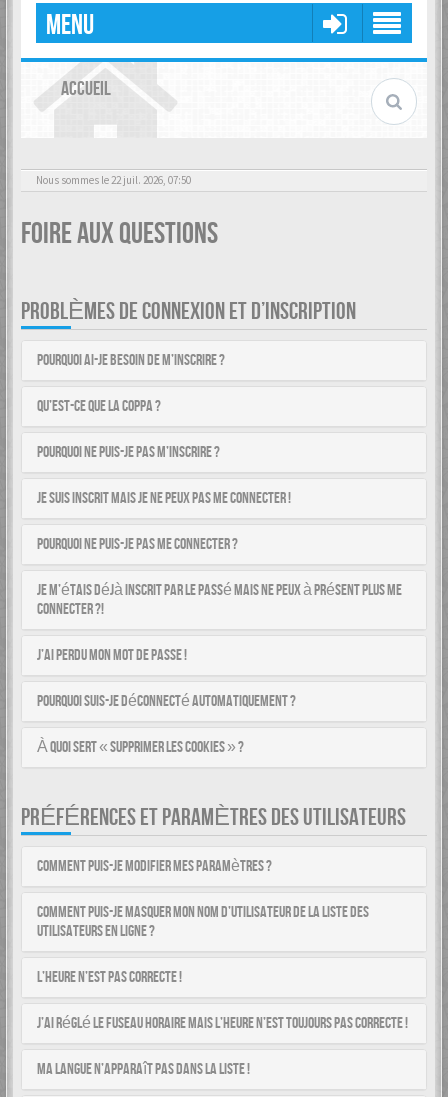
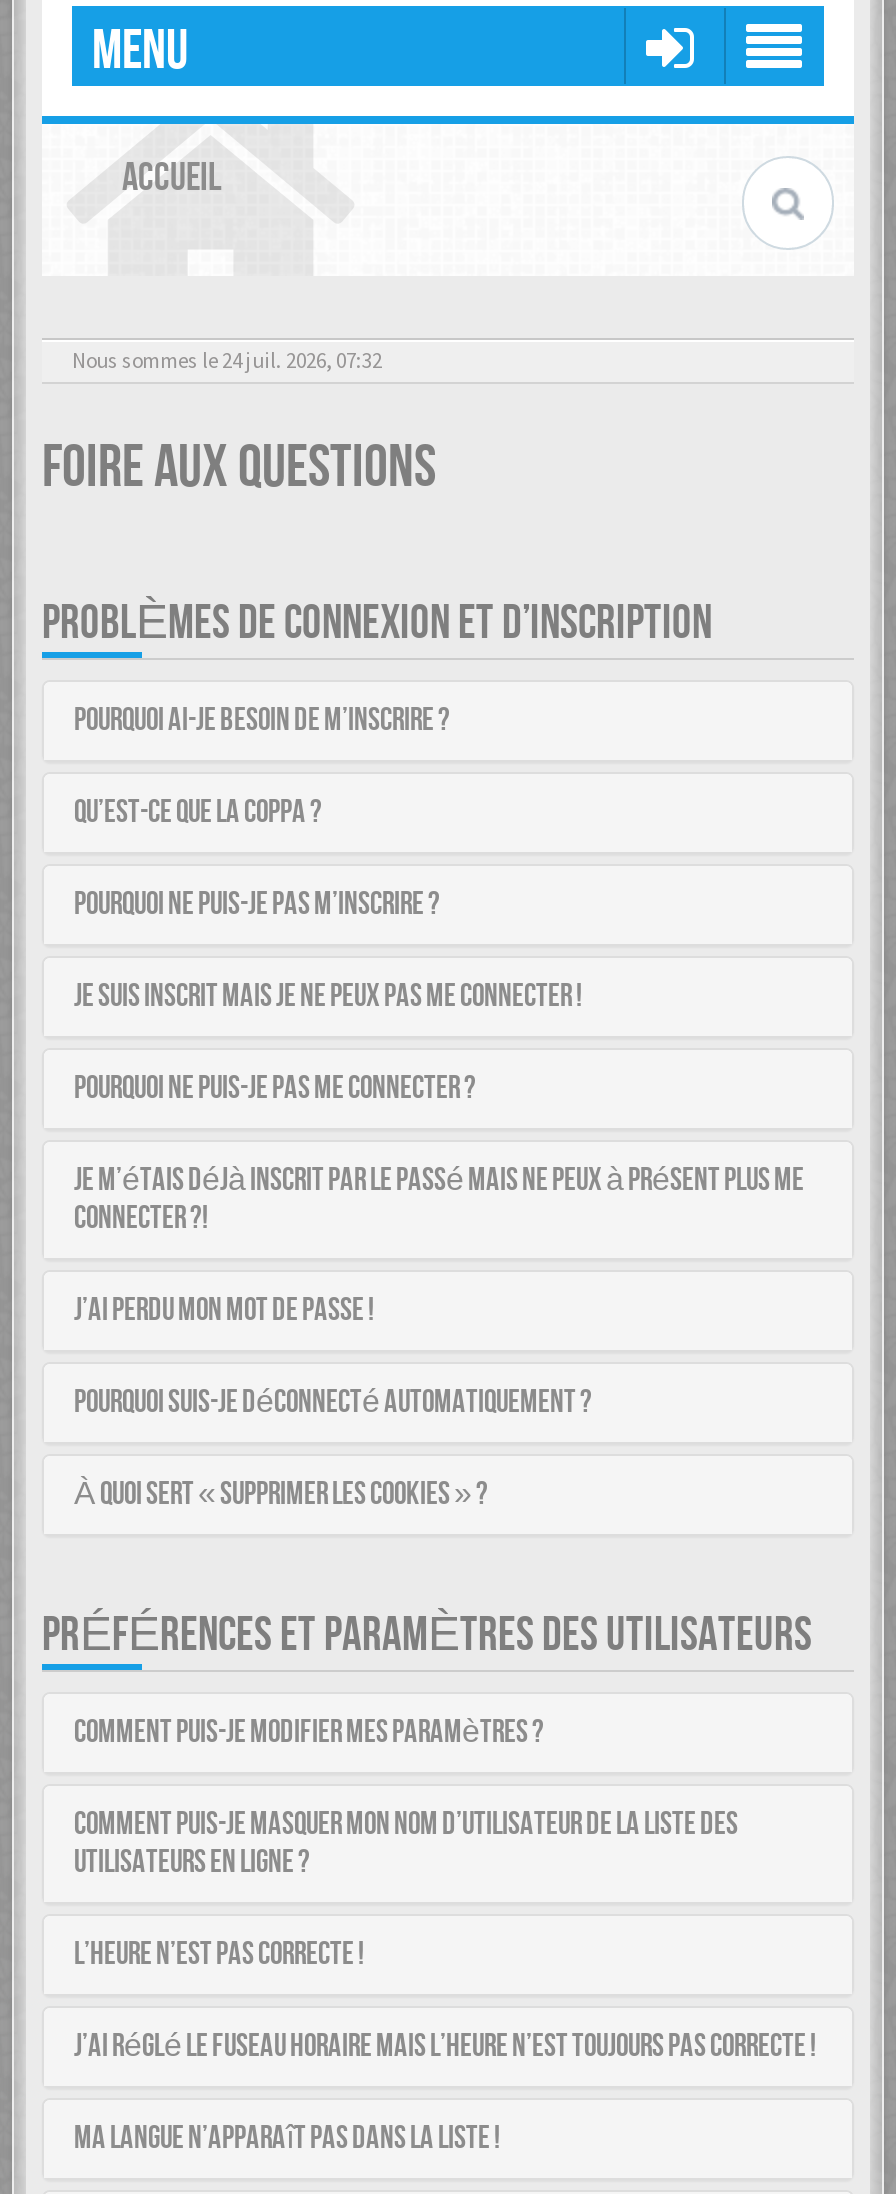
- Nous sommes le 22 juil. 2026, 07:50
+ Nous sommes le 24 juil. 2026, 07:32
